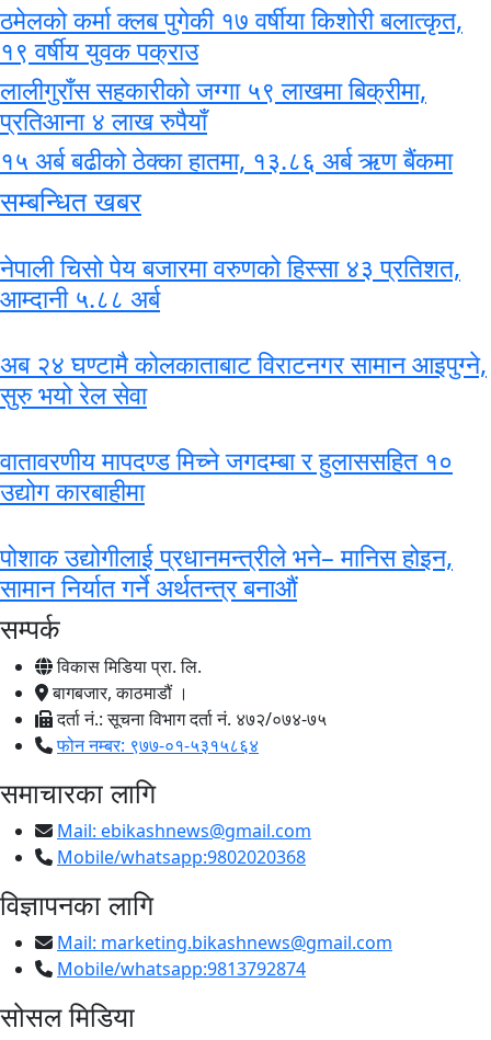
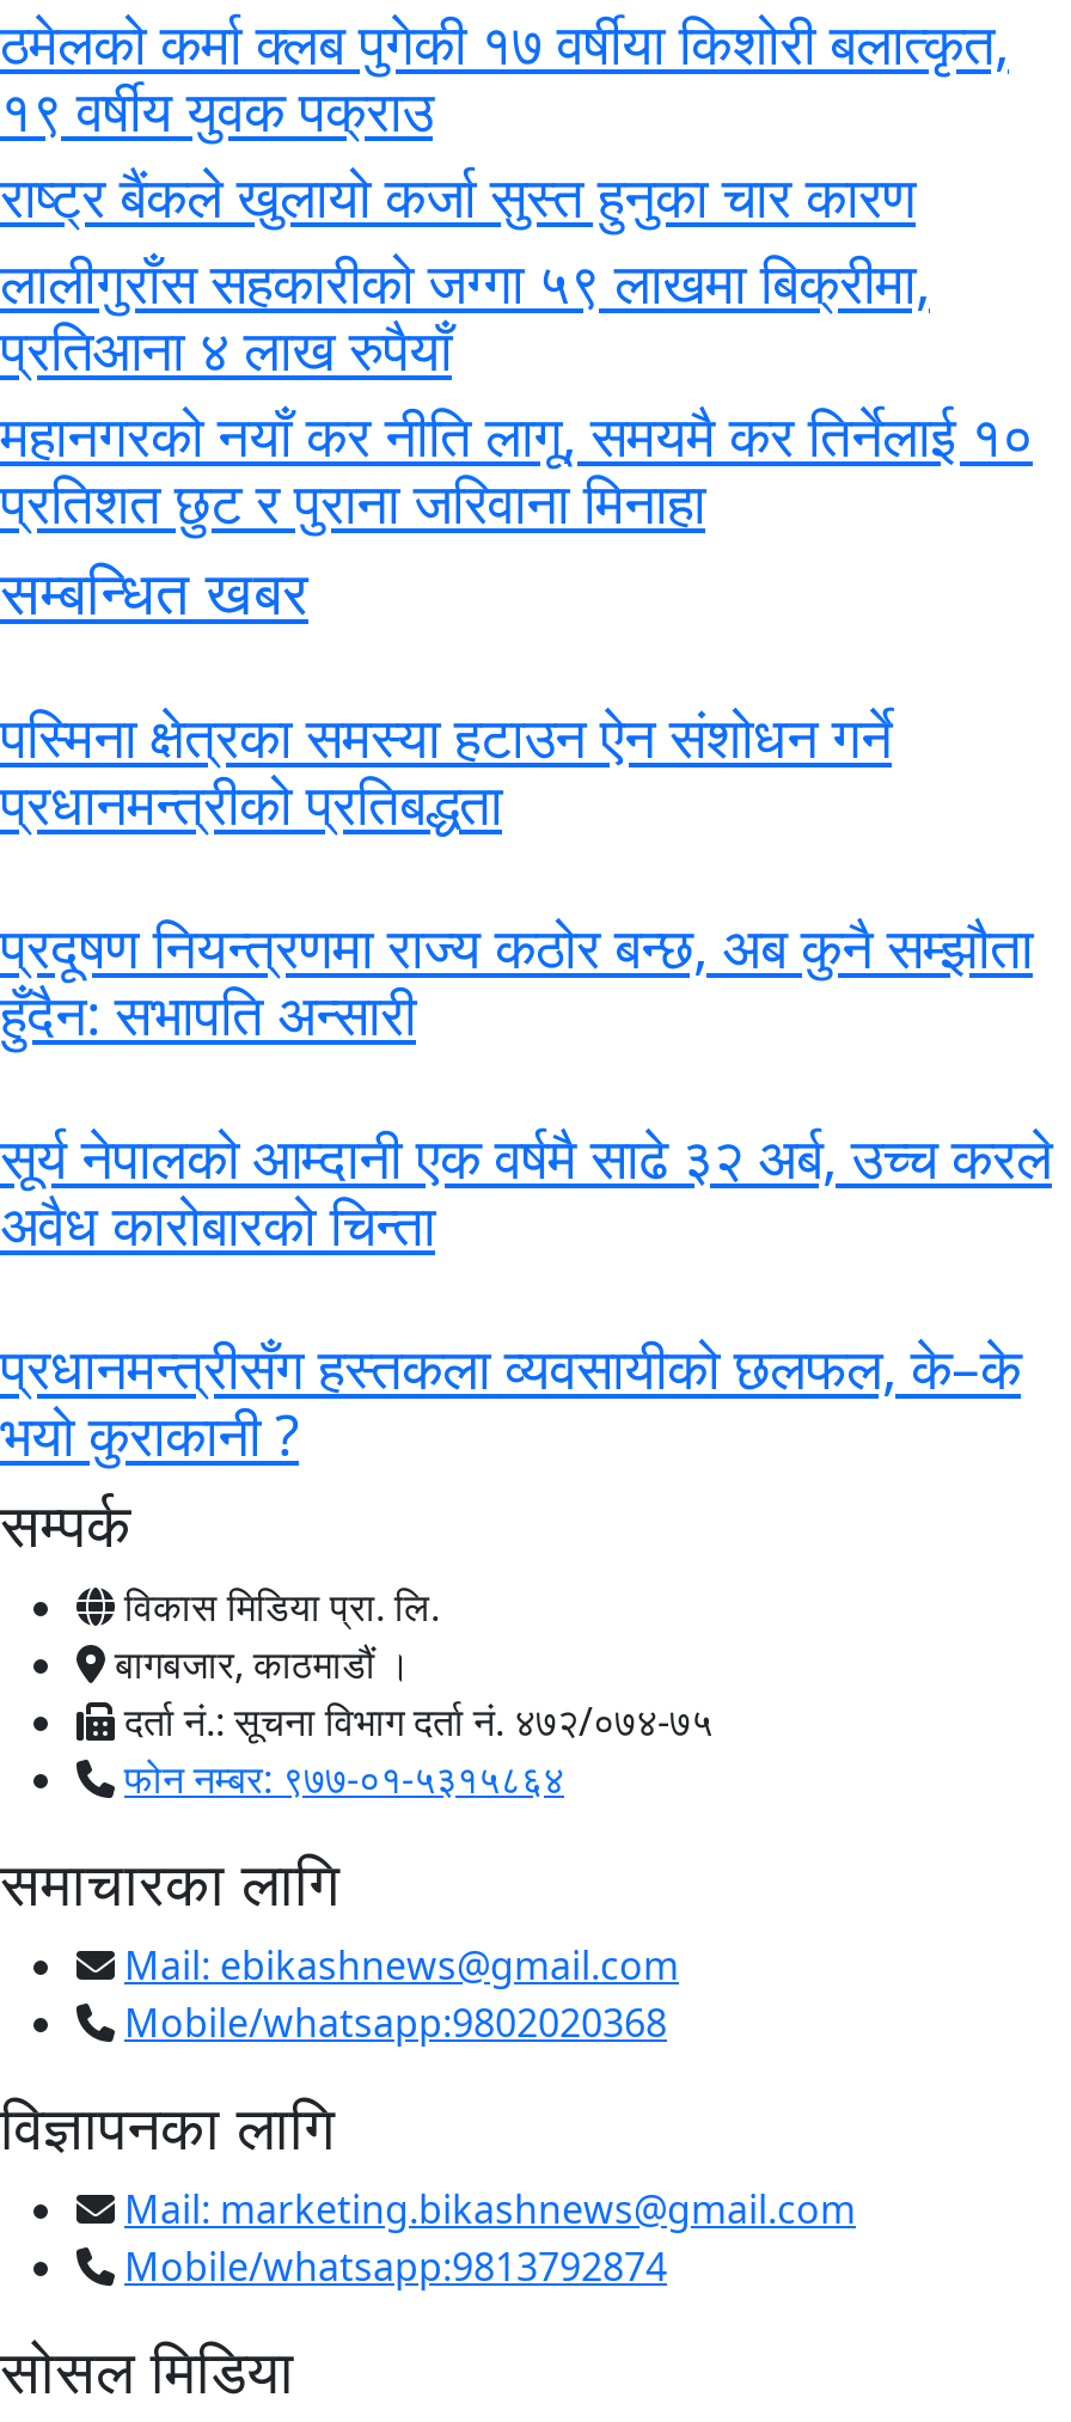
+ राष्ट्र बैंकले खुलायो कर्जा सुस्त हुनुका चार कारण

- १५ अर्ब बढीको ठेक्का हातमा, १३.८६ अर्ब ऋण बैंकमा
+ महानगरको नयाँ कर नीति लागू, समयमै कर तिर्नेलाई १०
+ प्रतिशत छुट र पुराना जरिवाना मिनाहा

- नेपाली चिसो पेय बजारमा वरुणको हिस्सा ४३ प्रतिशत,
- आम्दानी ५.८८ अर्ब
+ पस्मिना क्षेत्रका समस्या हटाउन ऐन संशोधन गर्ने
+ प्रधानमन्त्रीको प्रतिबद्धता

- अब २४ घण्टामै कोलकाताबाट विराटनगर सामान आइपुग्ने,
- सुरु भयो रेल सेवा
+ प्रदूषण नियन्त्रणमा राज्य कठोर बन्छ, अब कुनै सम्झौता
+ हुँदैन: सभापति अन्सारी

- वातावरणीय मापदण्ड मिच्ने जगदम्बा र हुलाससहित १०
- उद्योग कारबाहीमा
+ सूर्य नेपालको आम्दानी एक वर्षमै साढे ३२ अर्ब, उच्च करले
+ अवैध कारोबारको चिन्ता

- पोशाक उद्योगीलाई प्रधानमन्त्रीले भने– मानिस होइन,
- सामान निर्यात गर्ने अर्थतन्त्र बनाऔं
+ प्रधानमन्त्रीसँग हस्तकला व्यवसायीको छलफल, के–के
+ भयो कुराकानी ?
